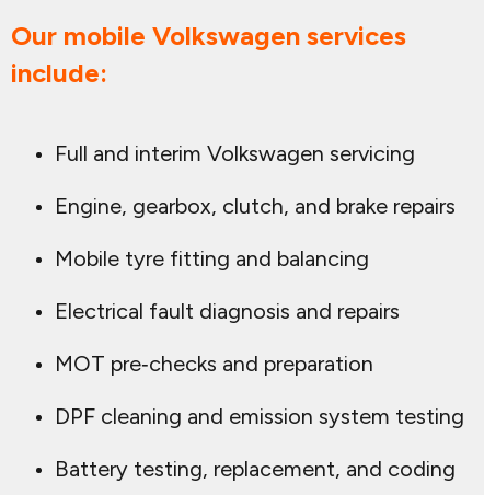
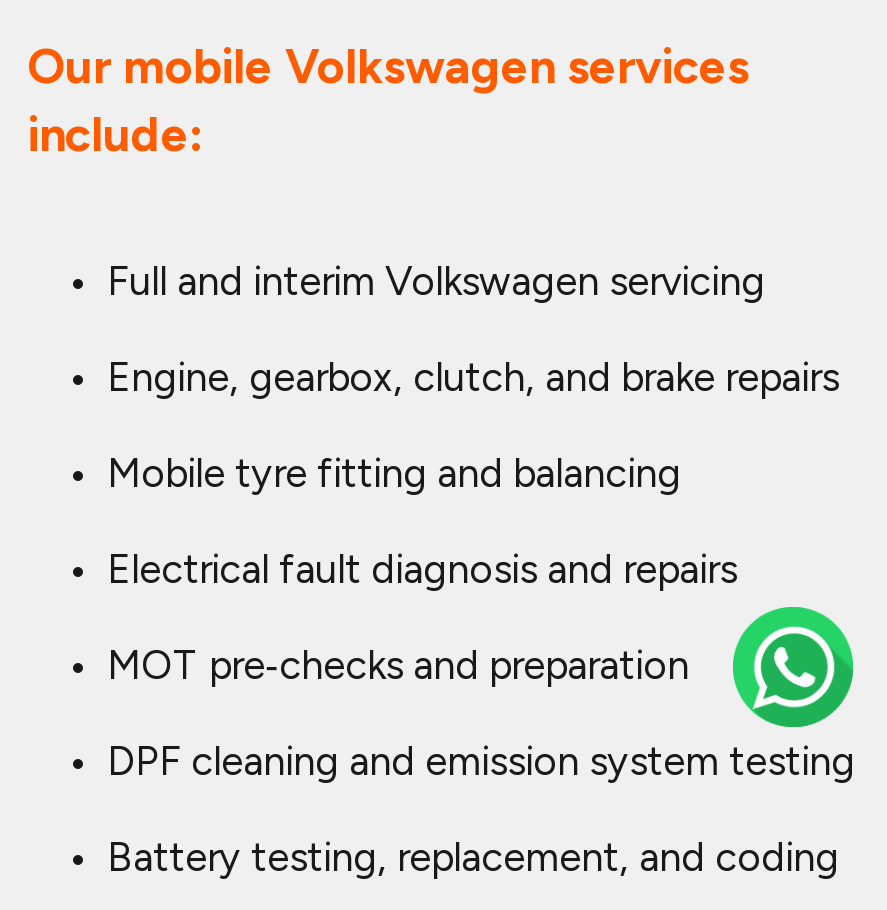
+ [image]
